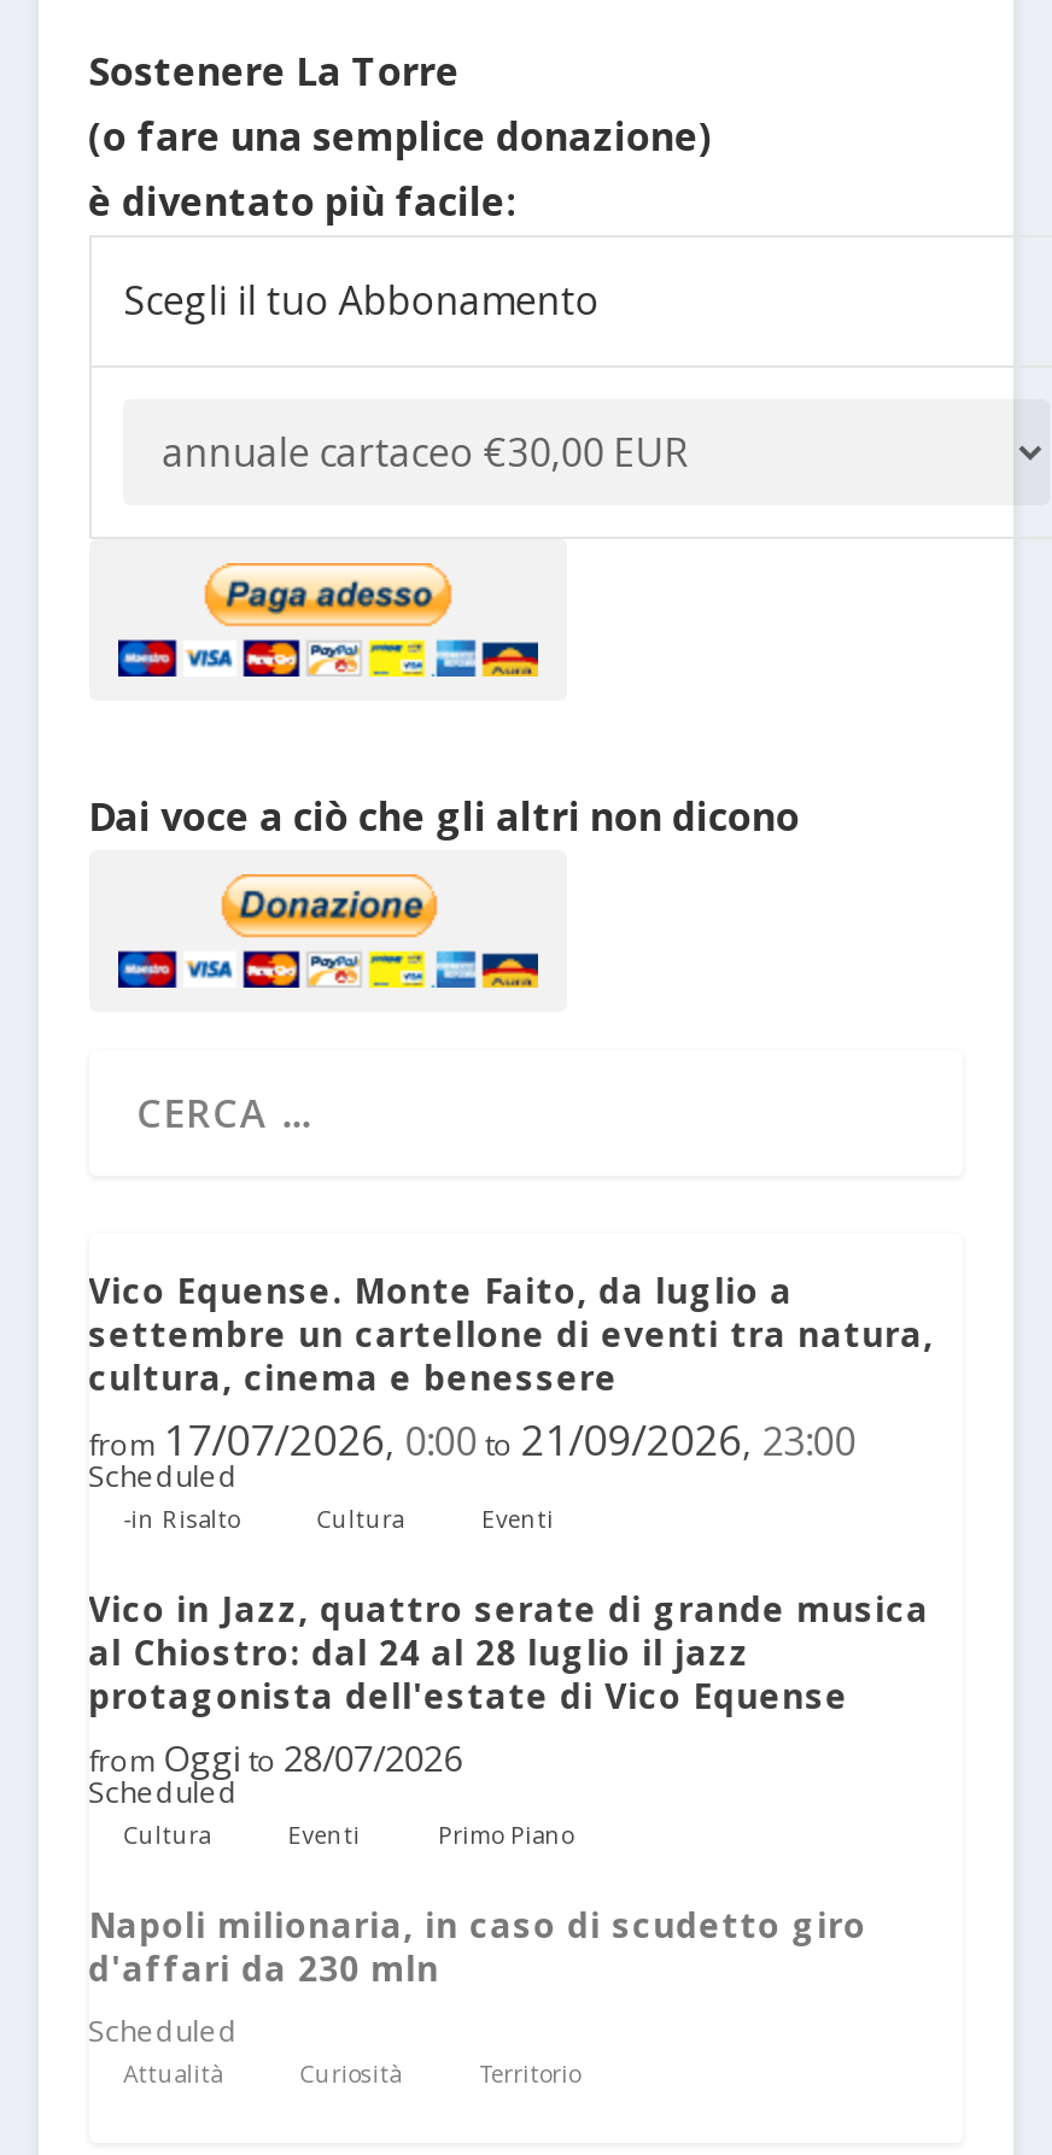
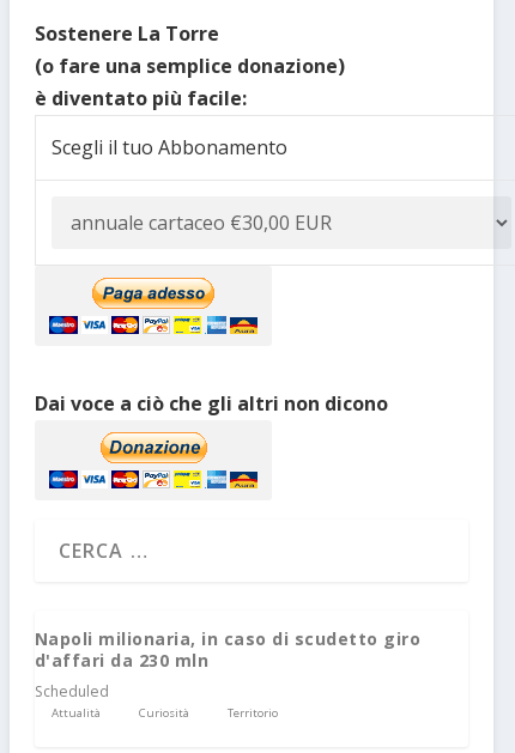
- Vico Equense. Monte Faito, da luglio a
- settembre un cartellone di eventi tra natura,
- cultura, cinema e benessere
- from 17/07/2026, 0:00 to 21/09/2026, 23:00
- Scheduled
- -in Risalto
- Cultura
- Eventi
- Vico in Jazz, quattro serate di grande musica
- al Chiostro: dal 24 al 28 luglio il jazz
- protagonista dell'estate di Vico Equense
- from Oggi to 28/07/2026
- Scheduled
- Cultura
- Eventi
- Primo Piano
